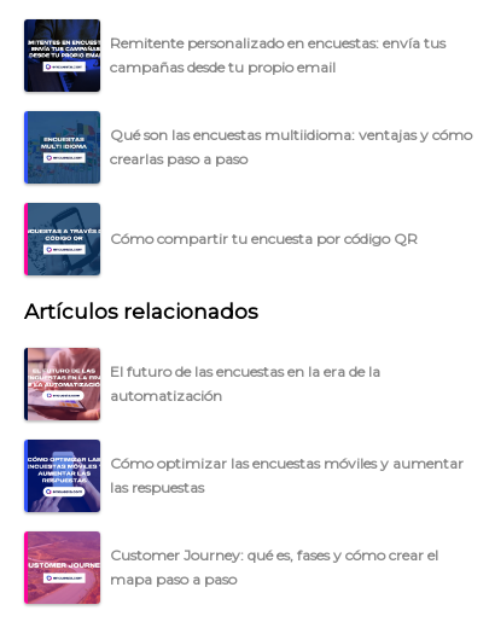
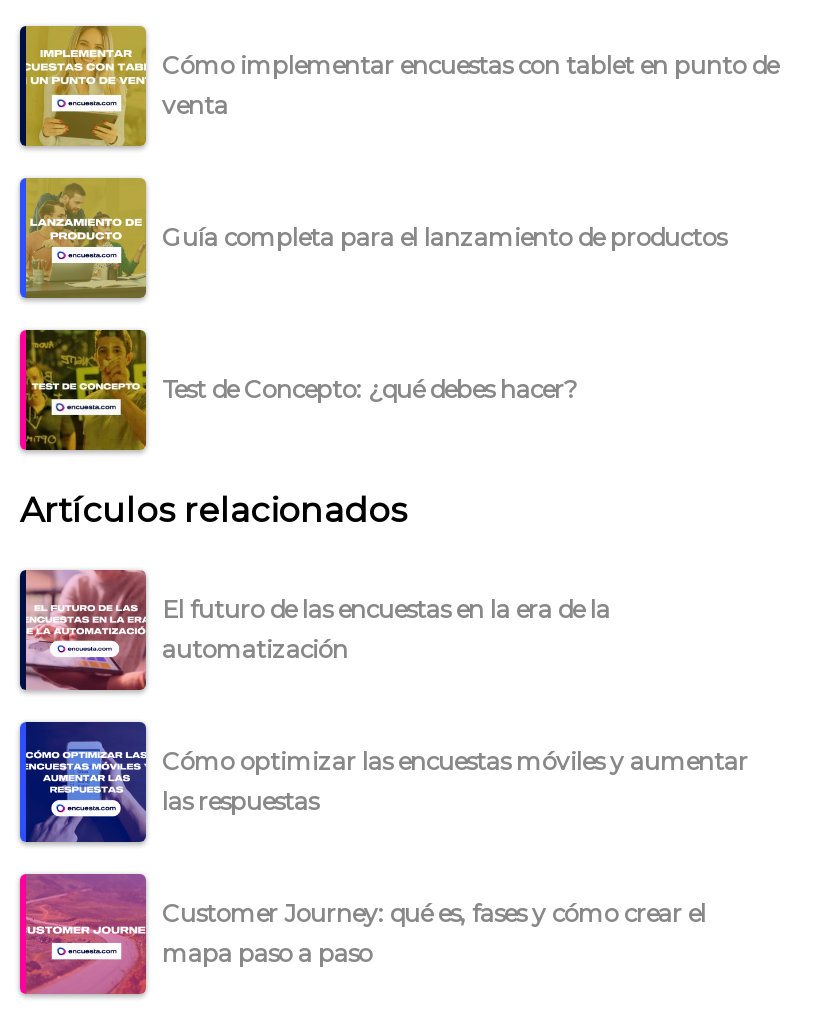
- [image]
- Remitente personalizado en encuestas: envía tus
- campañas desde tu propio email
+ [image]
+ Cómo implementar encuestas con tablet en punto de
+ venta

- [image]
- Qué son las encuestas multiidioma: ventajas y cómo
- crearlas paso a paso
+ [image]
+ Guía completa para el lanzamiento de productos

- [image]
- Cómo compartir tu encuesta por código QR
+ [image]
+ Test de Concepto: ¿qué debes hacer?
